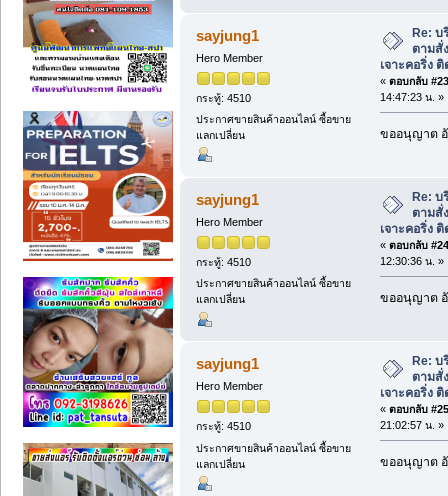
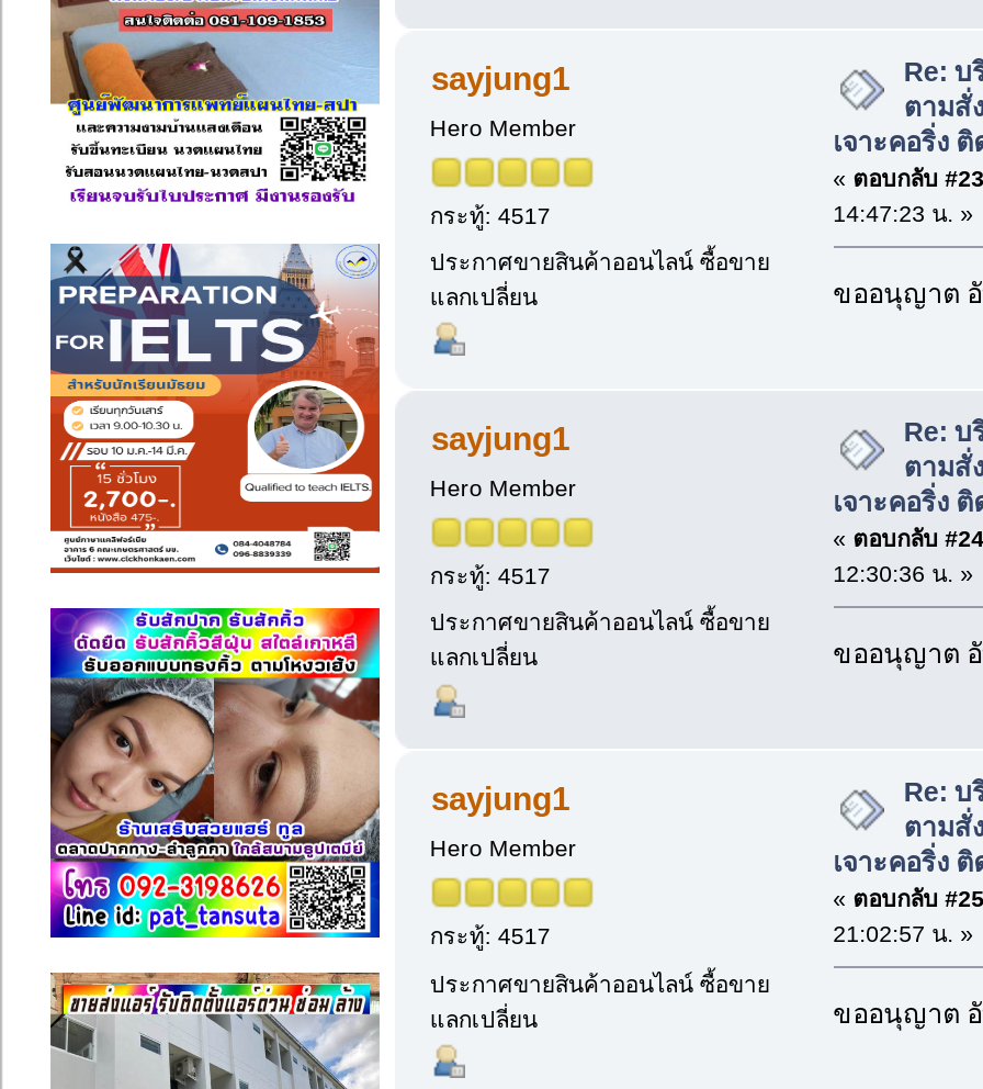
- กระทู้: 4510
+ กระทู้: 4517

- กระทู้: 4510
+ กระทู้: 4517

- กระทู้: 4510
+ กระทู้: 4517
